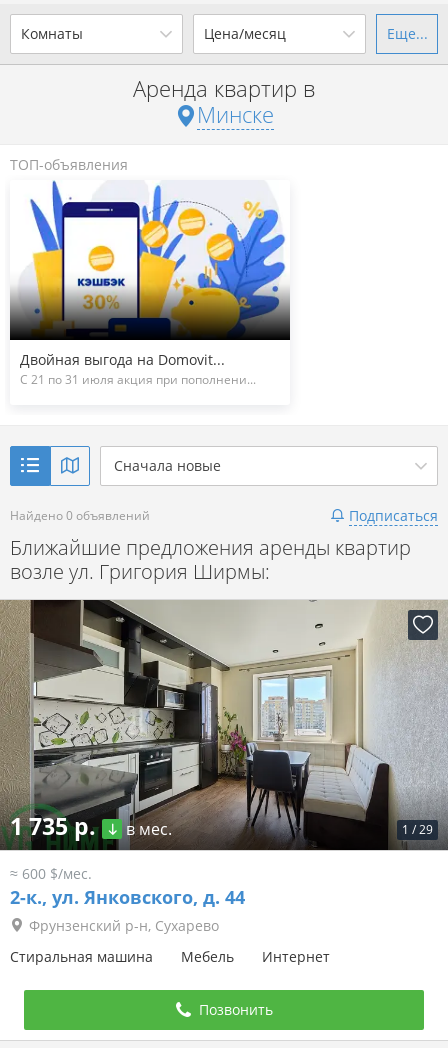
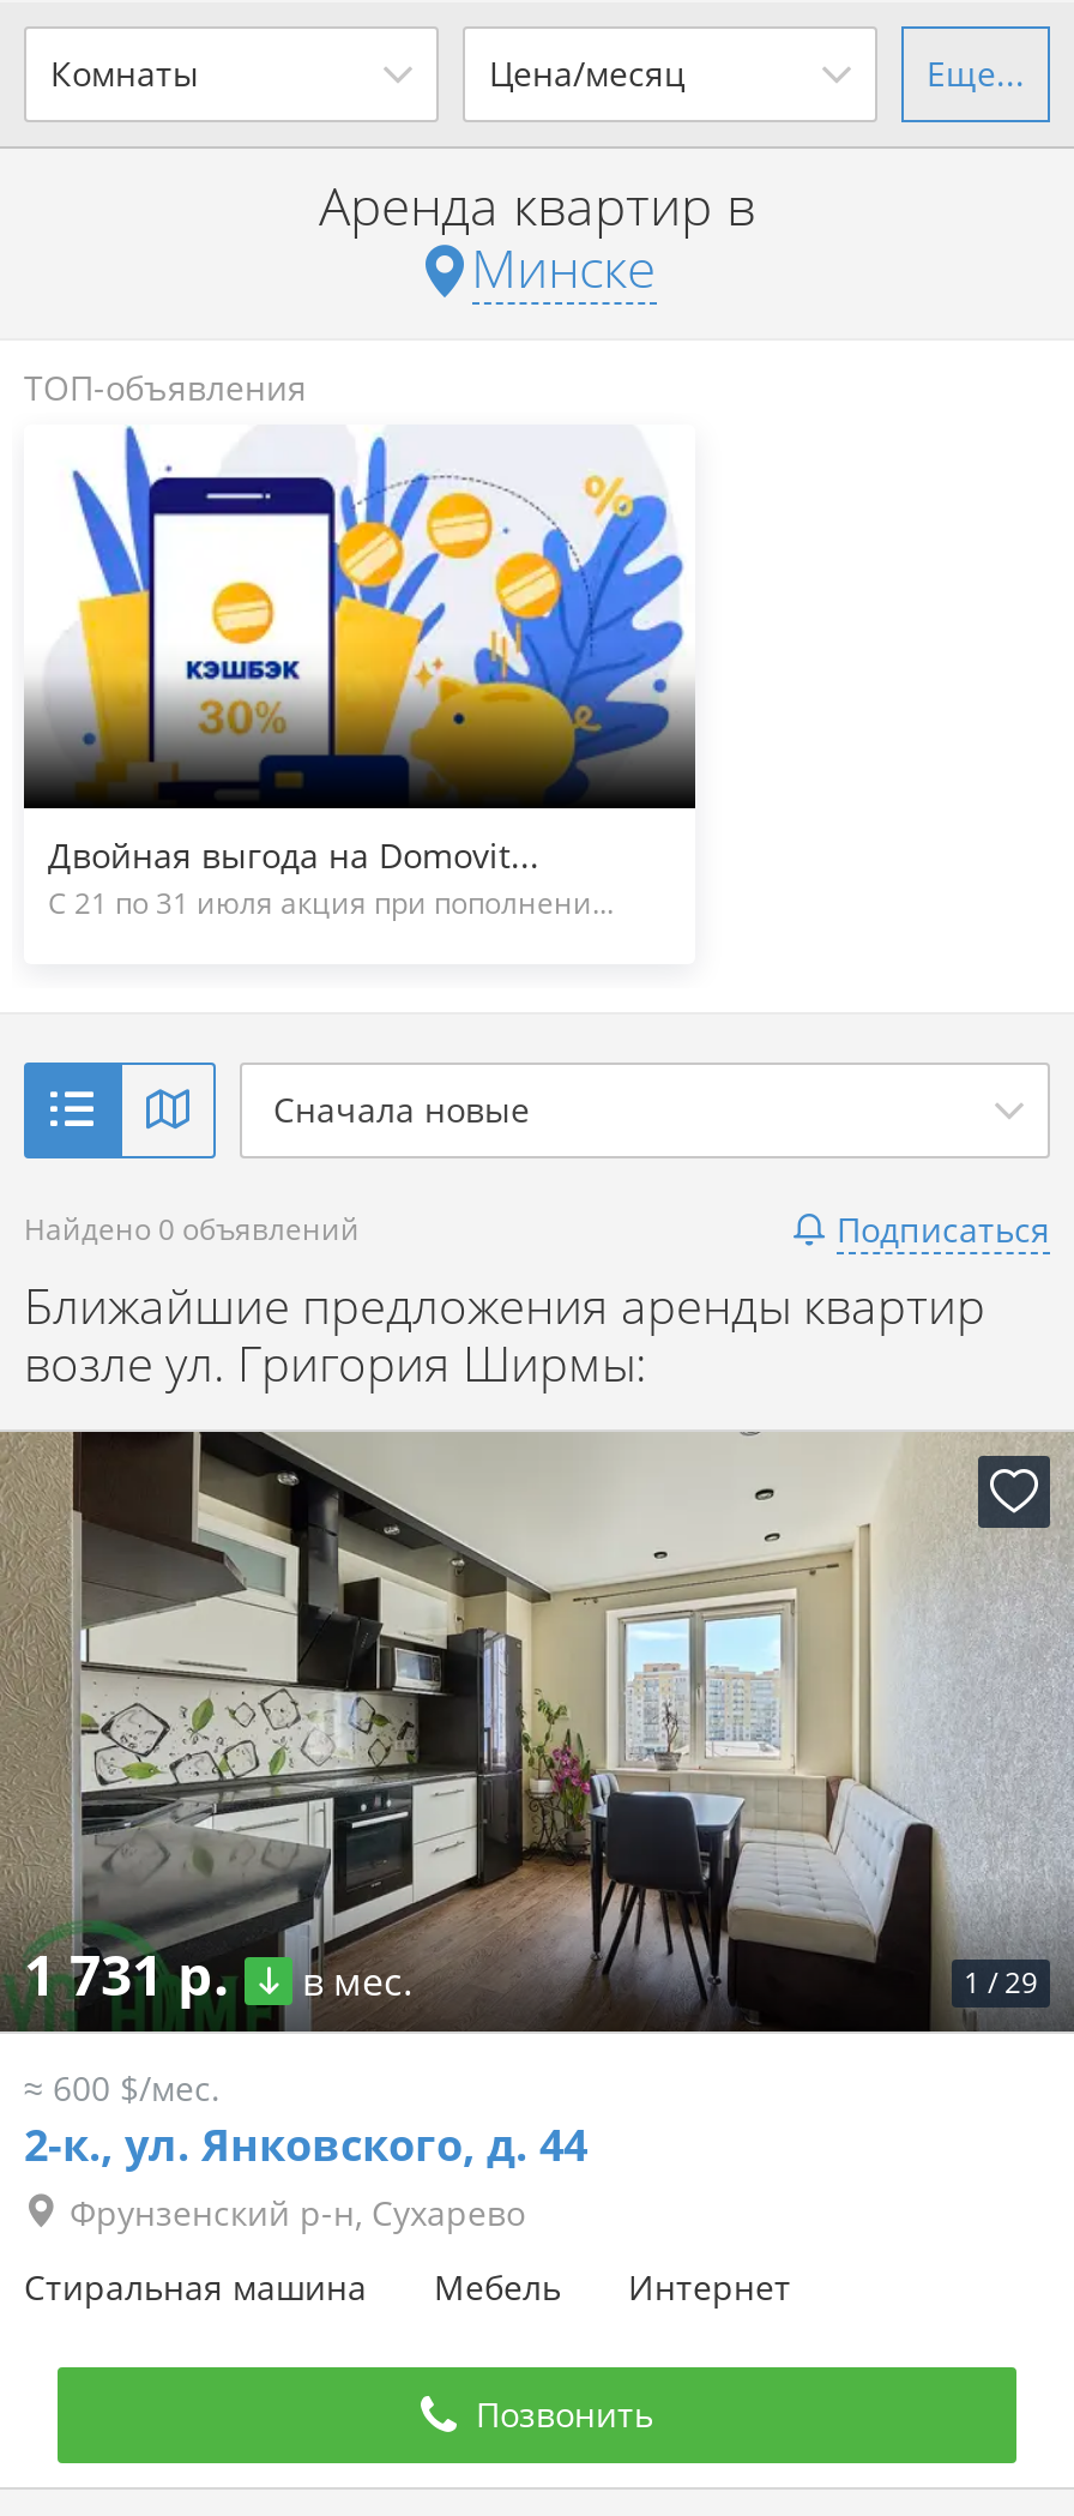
- 1 735 р. в мес.
+ 1 731 р. в мес.
